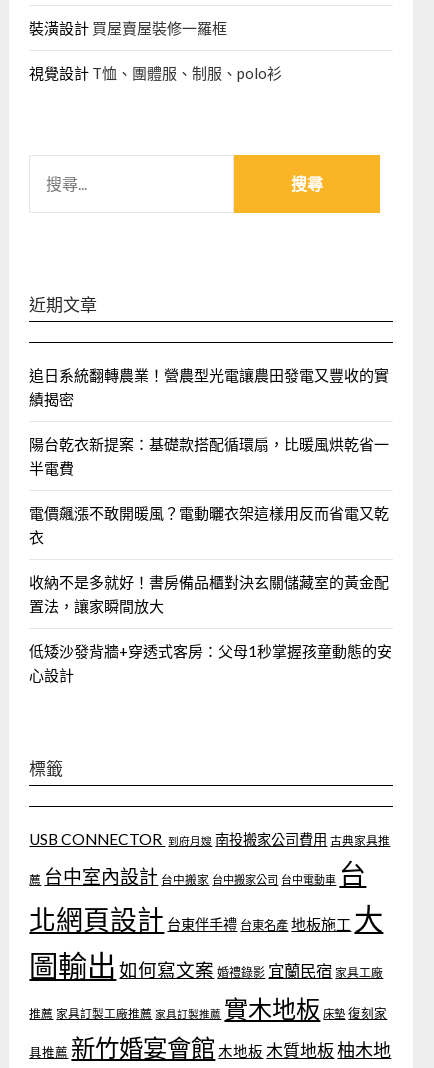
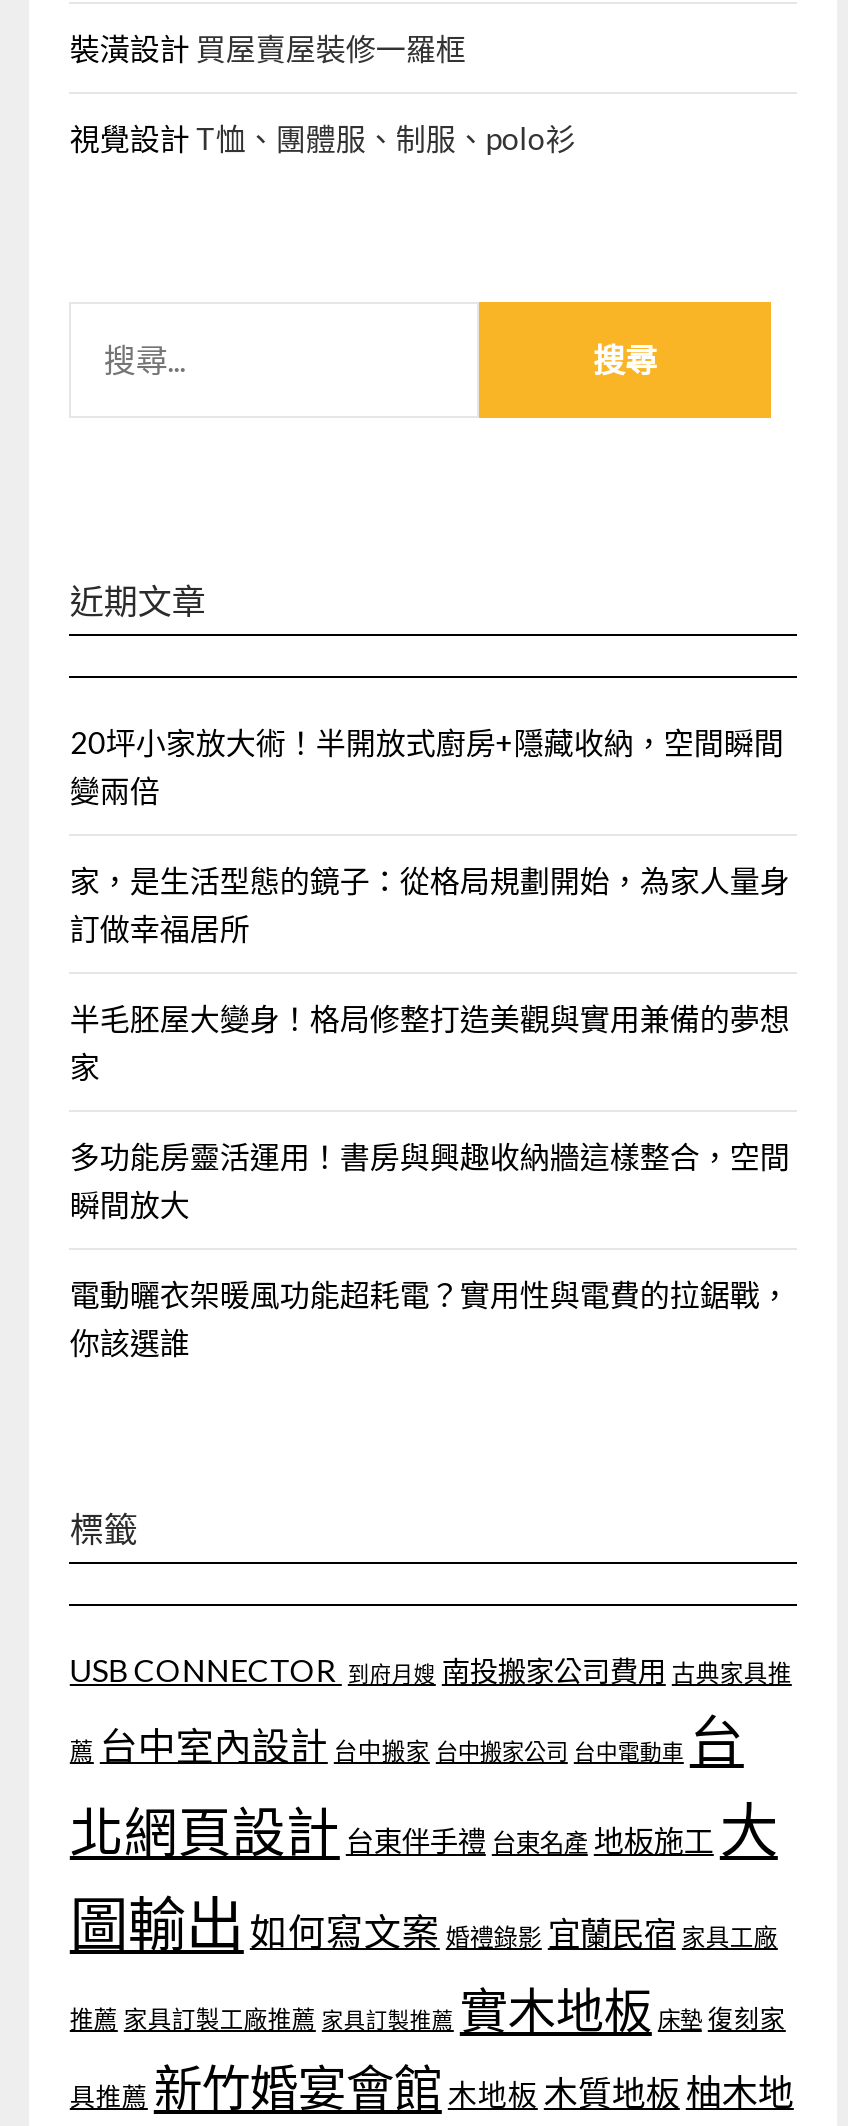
- 追日系統翻轉農業！營農型光電讓農田發電又豐收的實
- 績揭密
+ 20坪小家放大術！半開放式廚房+隱藏收納，空間瞬間
+ 變兩倍

- 陽台乾衣新提案：基礎款搭配循環扇，比暖風烘乾省一
- 半電費
+ 家，是生活型態的鏡子：從格局規劃開始，為家人量身
+ 訂做幸福居所

- 電價飆漲不敢開暖風？電動曬衣架這樣用反而省電又乾
- 衣
+ 半毛胚屋大變身！格局修整打造美觀與實用兼備的夢想
+ 家

- 收納不是多就好！書房備品櫃對決玄關儲藏室的黃金配
- 置法，讓家瞬間放大
+ 多功能房靈活運用！書房與興趣收納牆這樣整合，空間
+ 瞬間放大

- 低矮沙發背牆+穿透式客房：父母1秒掌握孩童動態的安
- 心設計
+ 電動曬衣架暖風功能超耗電？實用性與電費的拉鋸戰，
+ 你該選誰
